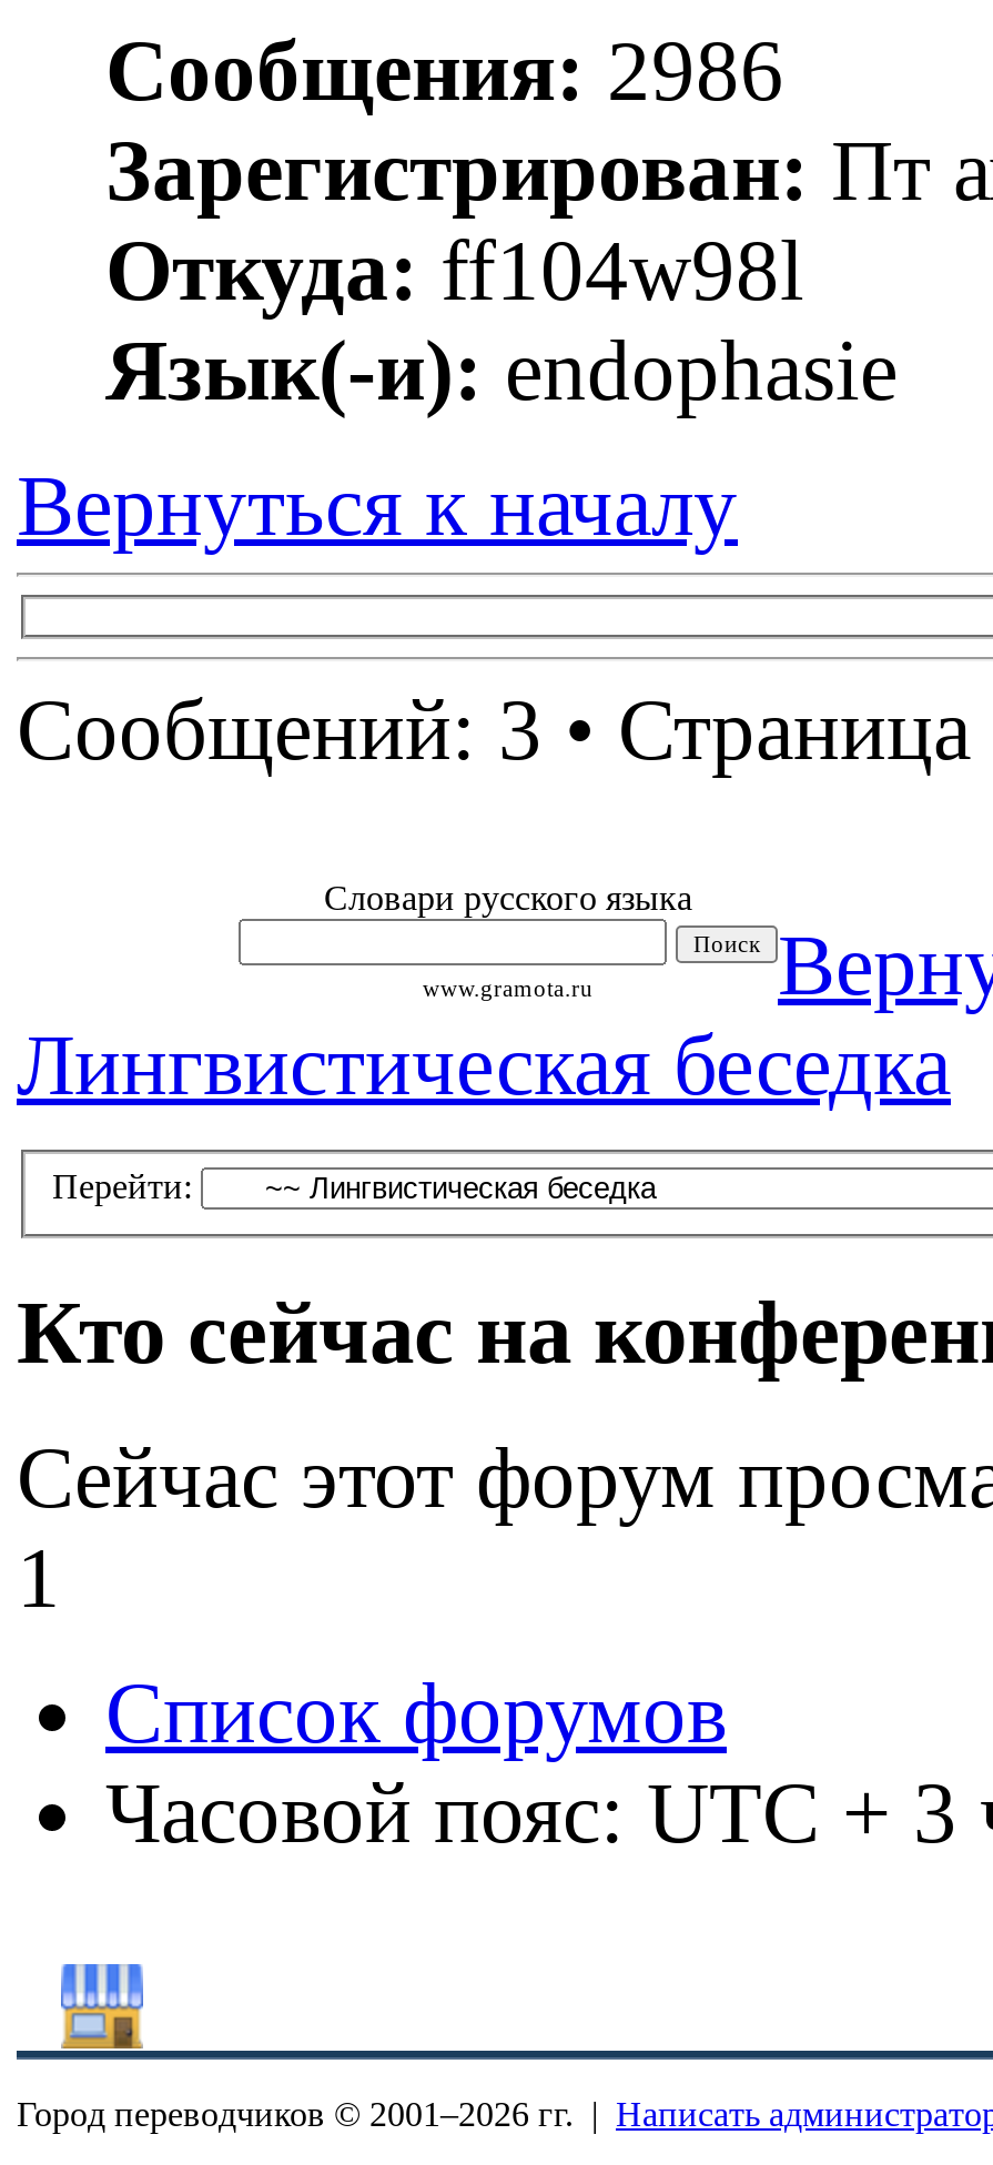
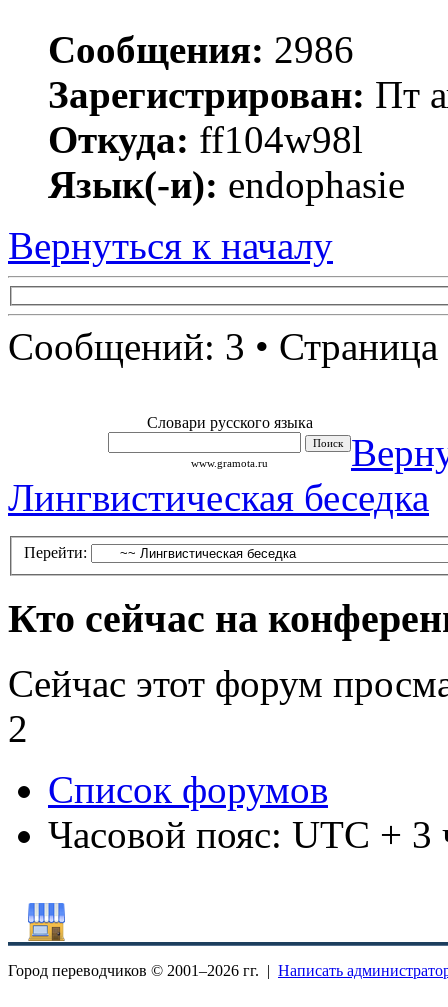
- 1
+ 2
